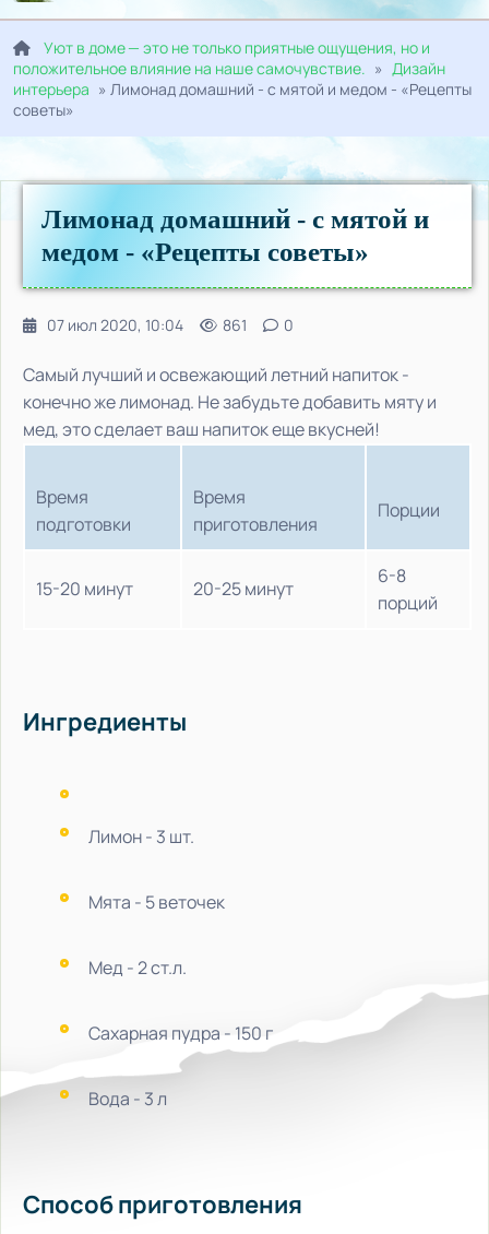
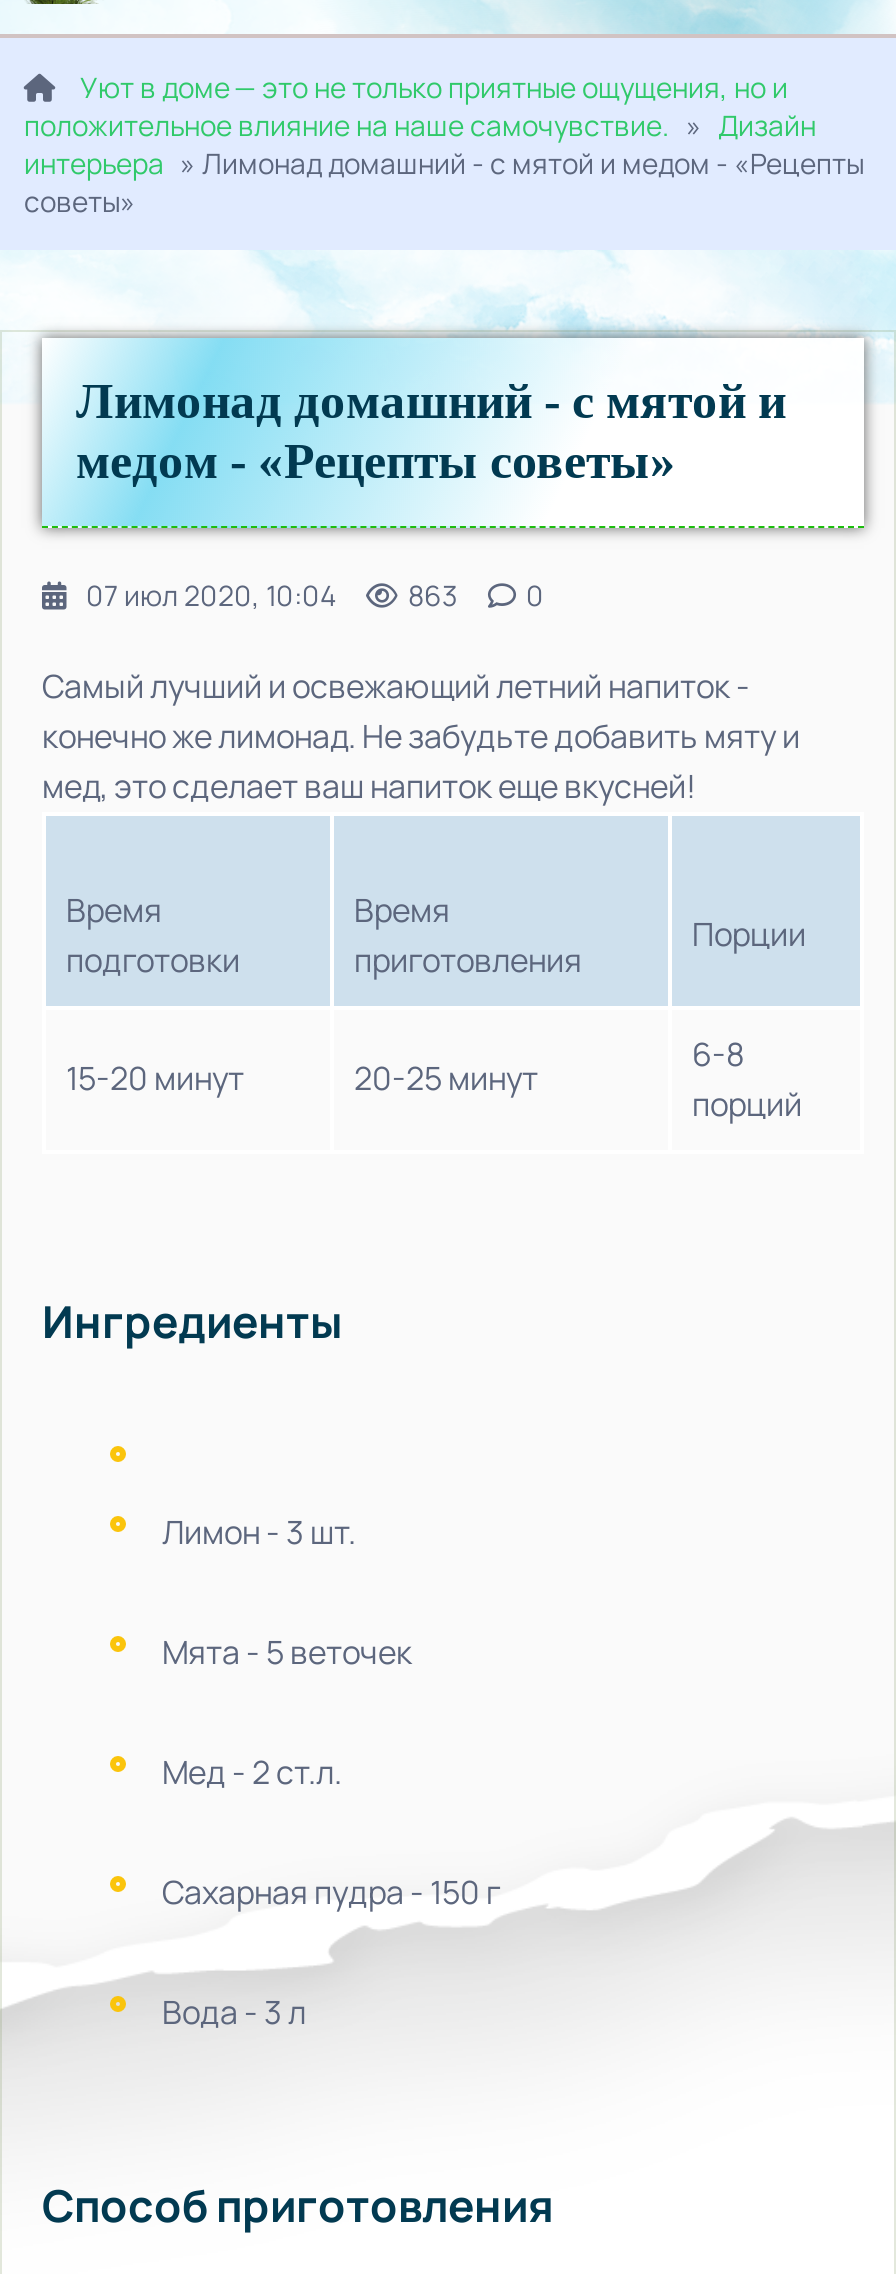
- 07 июл 2020, 10:04 861 0
+ 07 июл 2020, 10:04 863 0
